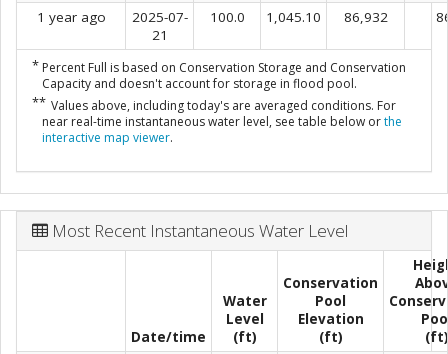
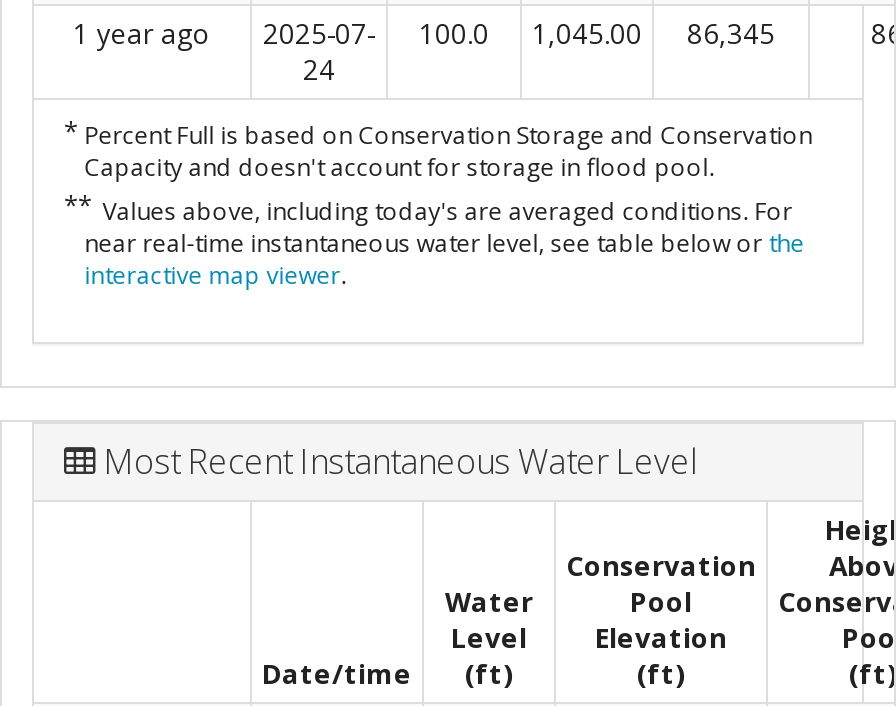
- 1,045.10
+ 1,045.00

- 86,932
+ 86,345

- 21
+ 24
